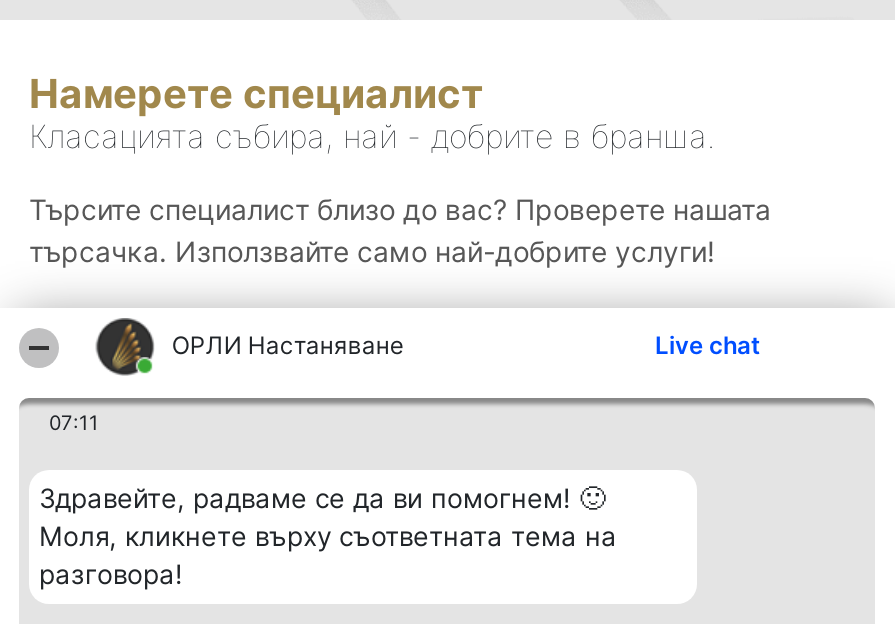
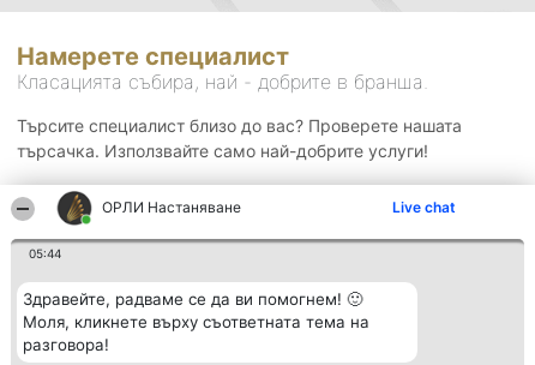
- 07:11
+ 05:44
